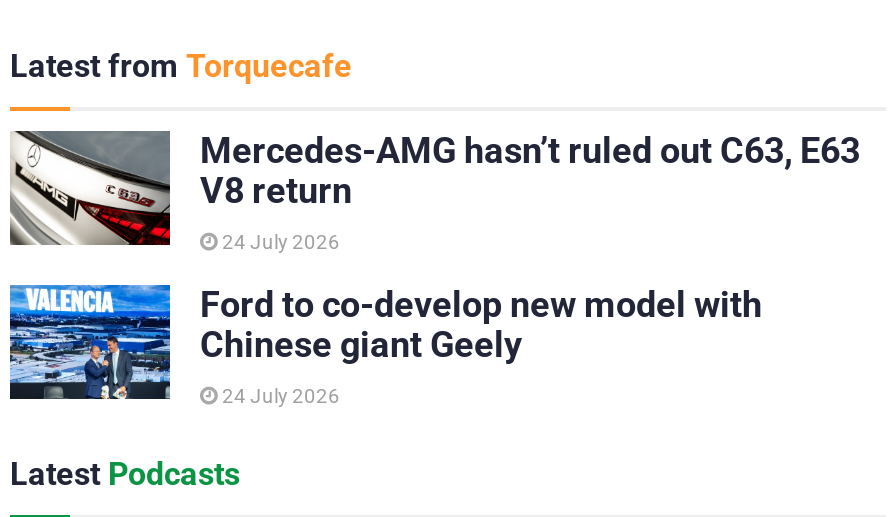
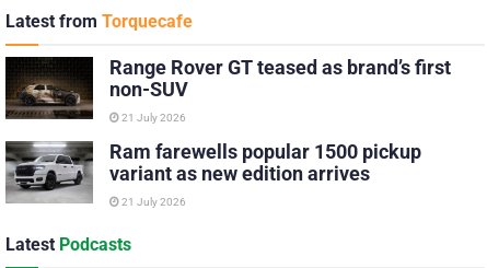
- [image]
- Mercedes-AMG hasn’t ruled out C63, E63
- V8 return
+ [image]
+ Range Rover GT teased as brand’s first
+ non-SUV

- 24 July 2026
+ 21 July 2026

- [image]
- Ford to co-develop new model with
- Chinese giant Geely
+ [image]
+ Ram farewells popular 1500 pickup
+ variant as new edition arrives

- 24 July 2026
+ 21 July 2026
